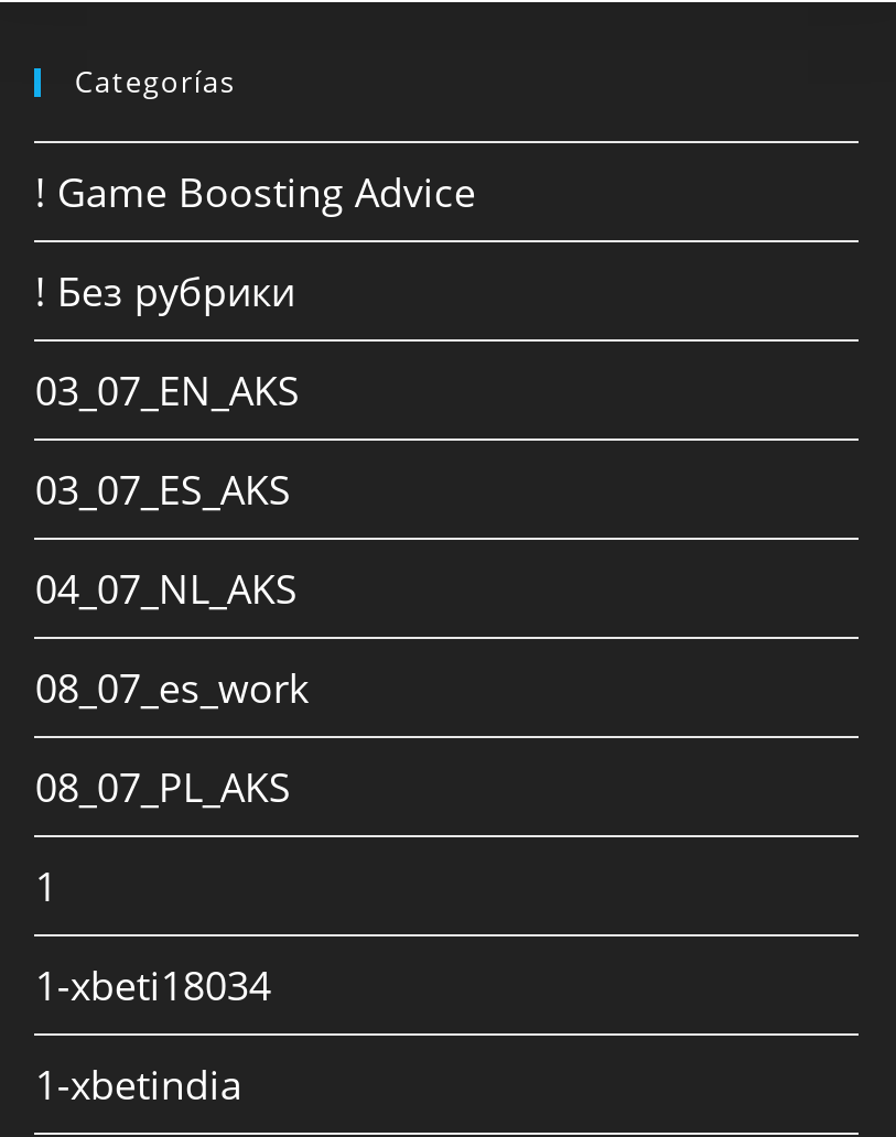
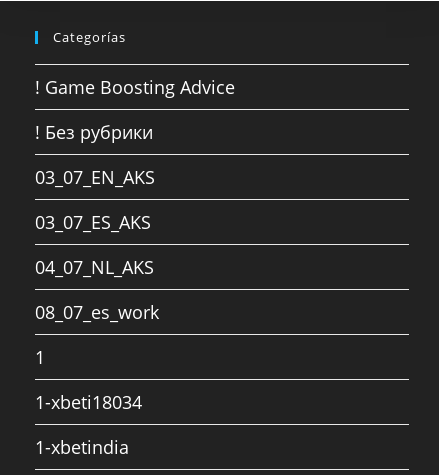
- 08_07_PL_AKS
